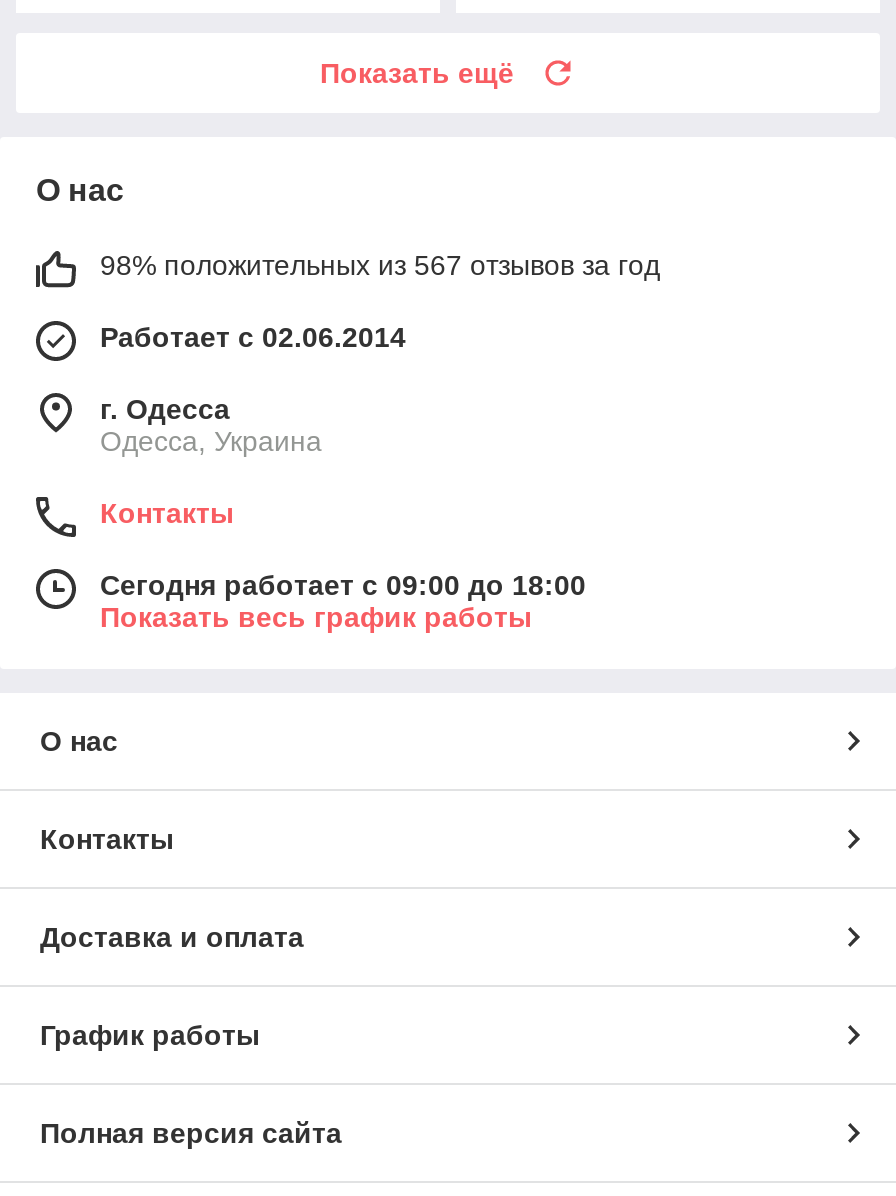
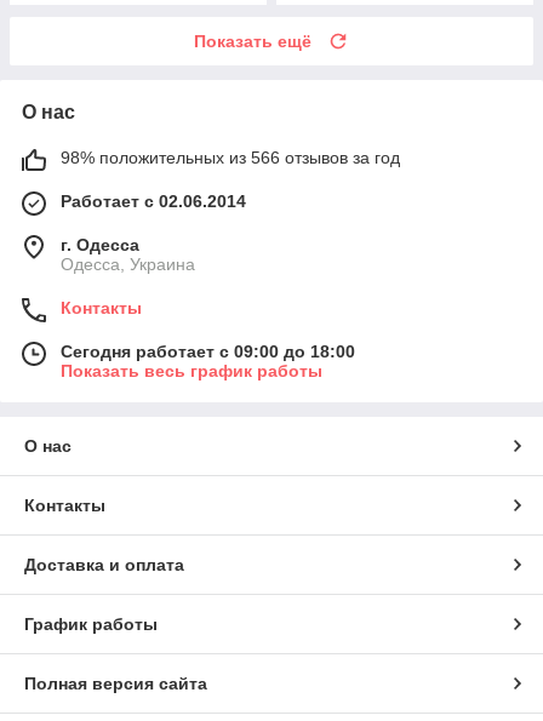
- 98% положительных из 567 отзывов за год
+ 98% положительных из 566 отзывов за год
